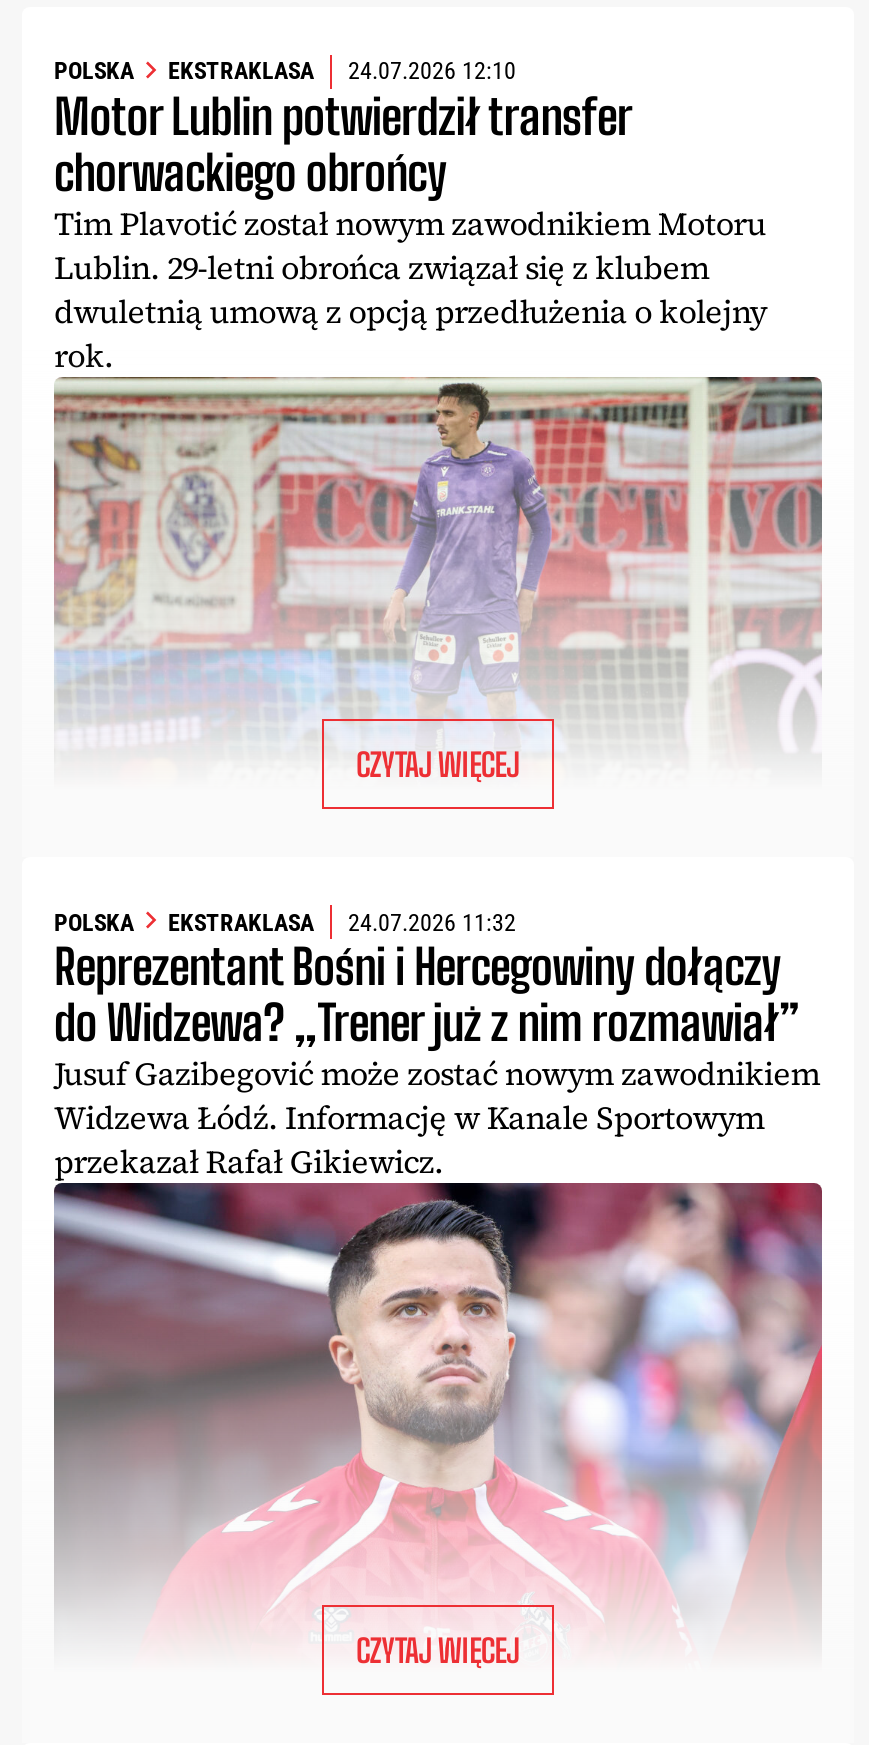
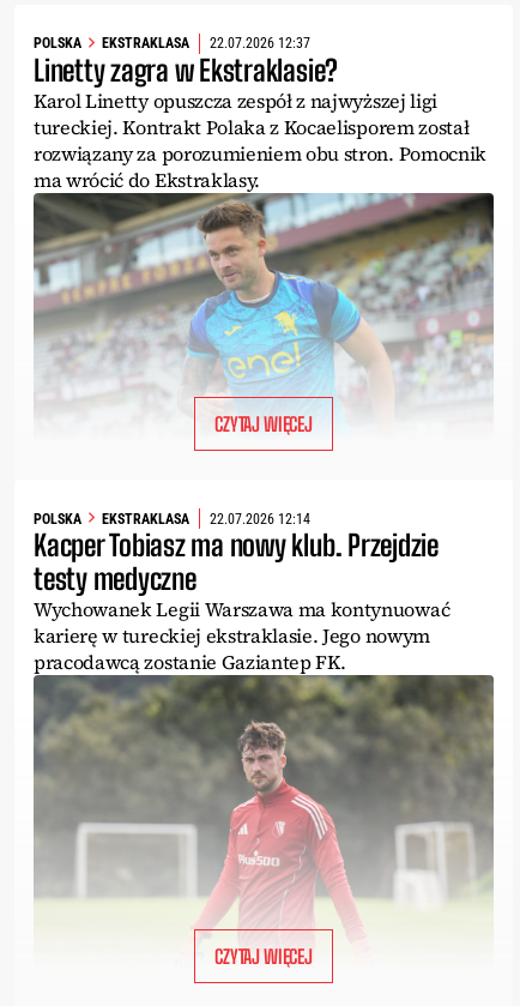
- 24.07.2026 12:10
- Motor Lublin potwierdził transfer
- chorwackiego obrońcy
- Tim Plavotić został nowym zawodnikiem Motoru
- Lublin. 29-letni obrońca związał się z klubem
- dwuletnią umową z opcją przedłużenia o kolejny
- rok.
+ 22.07.2026 12:37
+ Linetty zagra w Ekstraklasie?
+ Karol Linetty opuszcza zespół z najwyższej ligi
+ tureckiej. Kontrakt Polaka z Kocaelisporem został
+ rozwiązany za porozumieniem obu stron. Pomocnik
+ ma wrócić do Ekstraklasy.

- [image]
+ [image]

- [image]
- 24.07.2026 11:32
- Reprezentant Bośni i Hercegowiny dołączy
- do Widzewa? „Trener już z nim rozmawiał”
- Jusuf Gazibegović może zostać nowym zawodnikiem
- Widzewa Łódź. Informację w Kanale Sportowym
- przekazał Rafał Gikiewicz.
+ [image]
+ 22.07.2026 12:14
+ Kacper Tobiasz ma nowy klub. Przejdzie
+ testy medyczne
+ Wychowanek Legii Warszawa ma kontynuować
+ karierę w tureckiej ekstraklasie. Jego nowym
+ pracodawcą zostanie Gaziantep FK.
